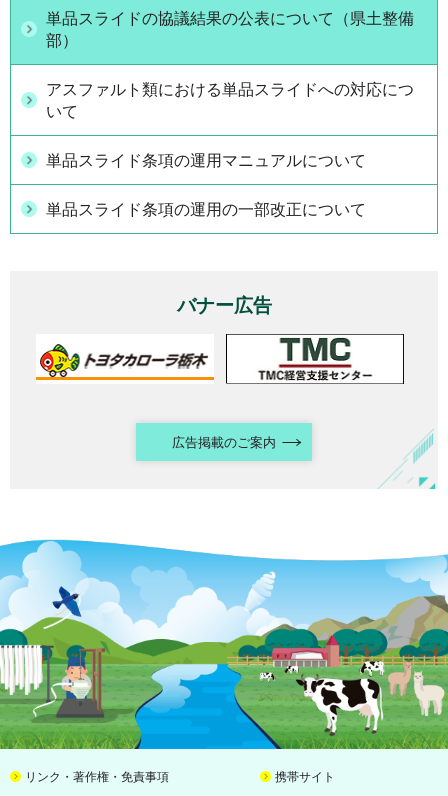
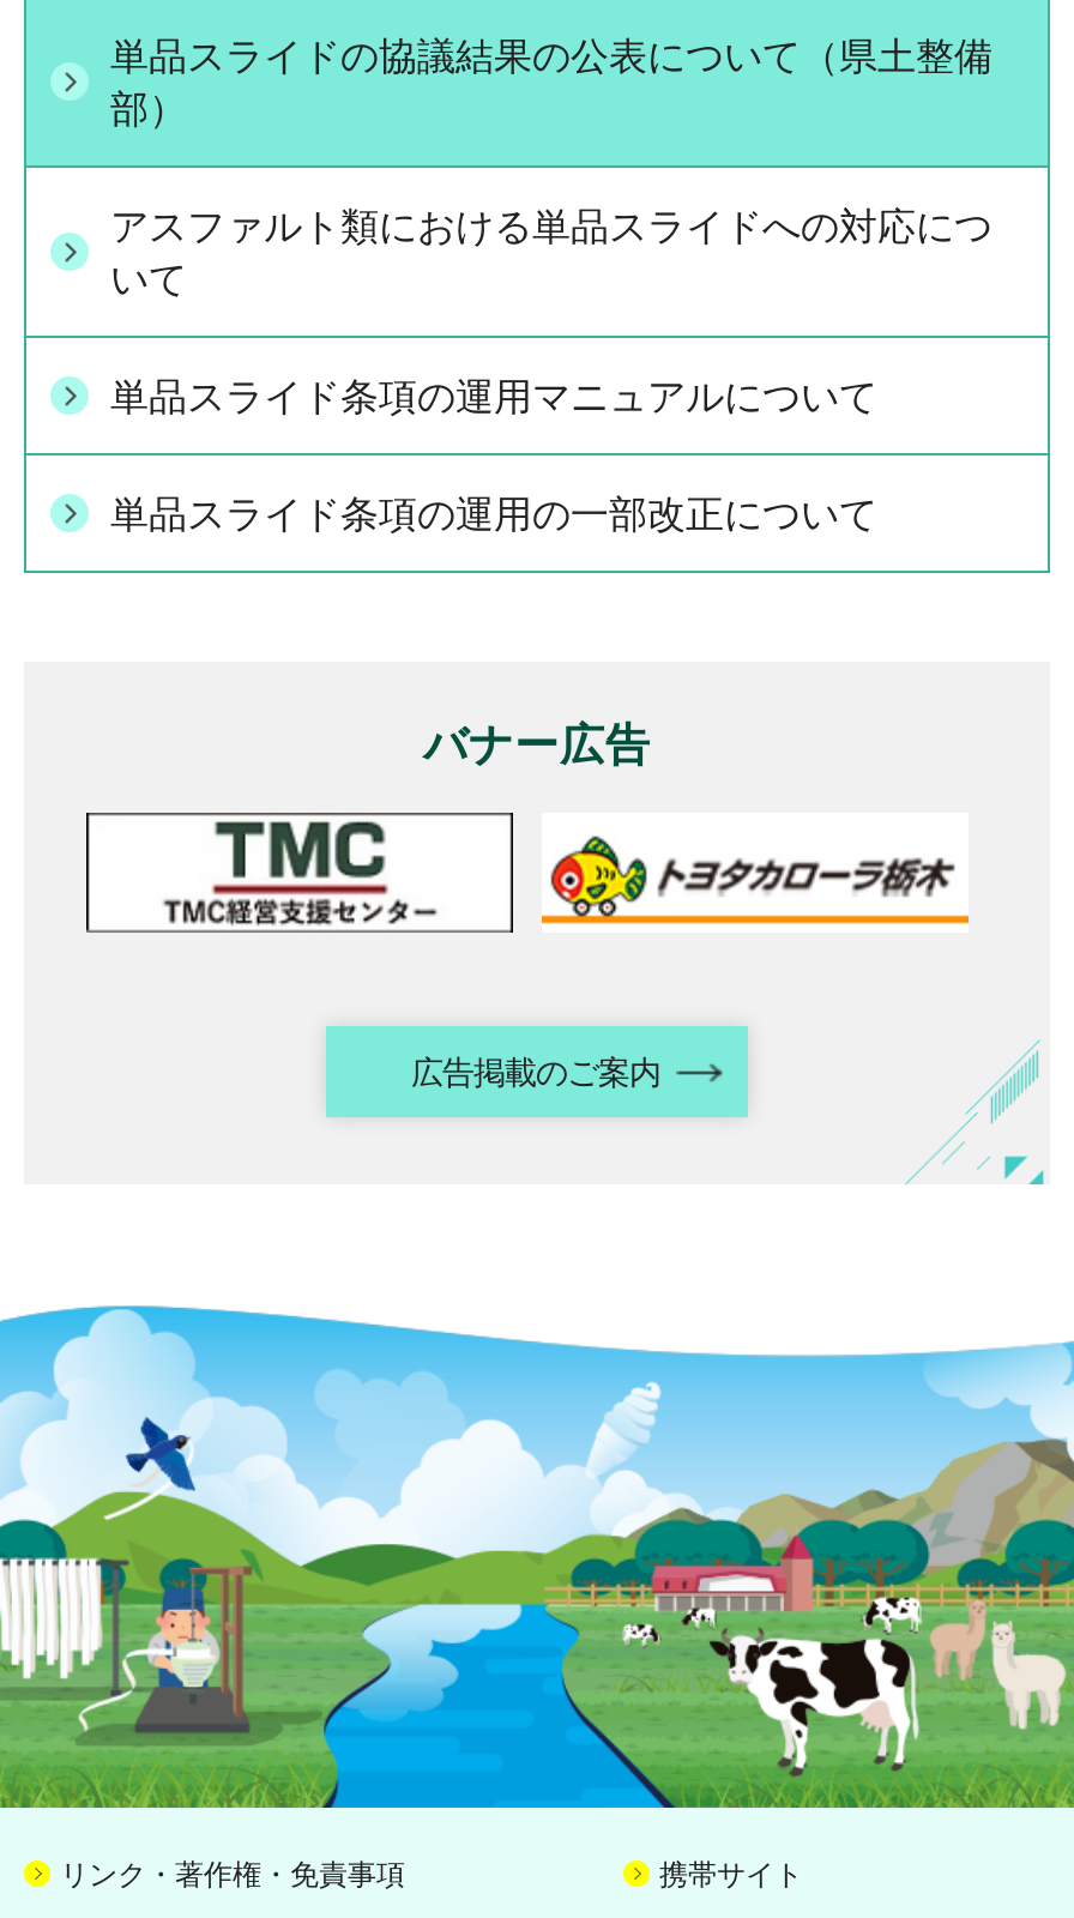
- [image]
+ [image]

- [image]
+ [image]
